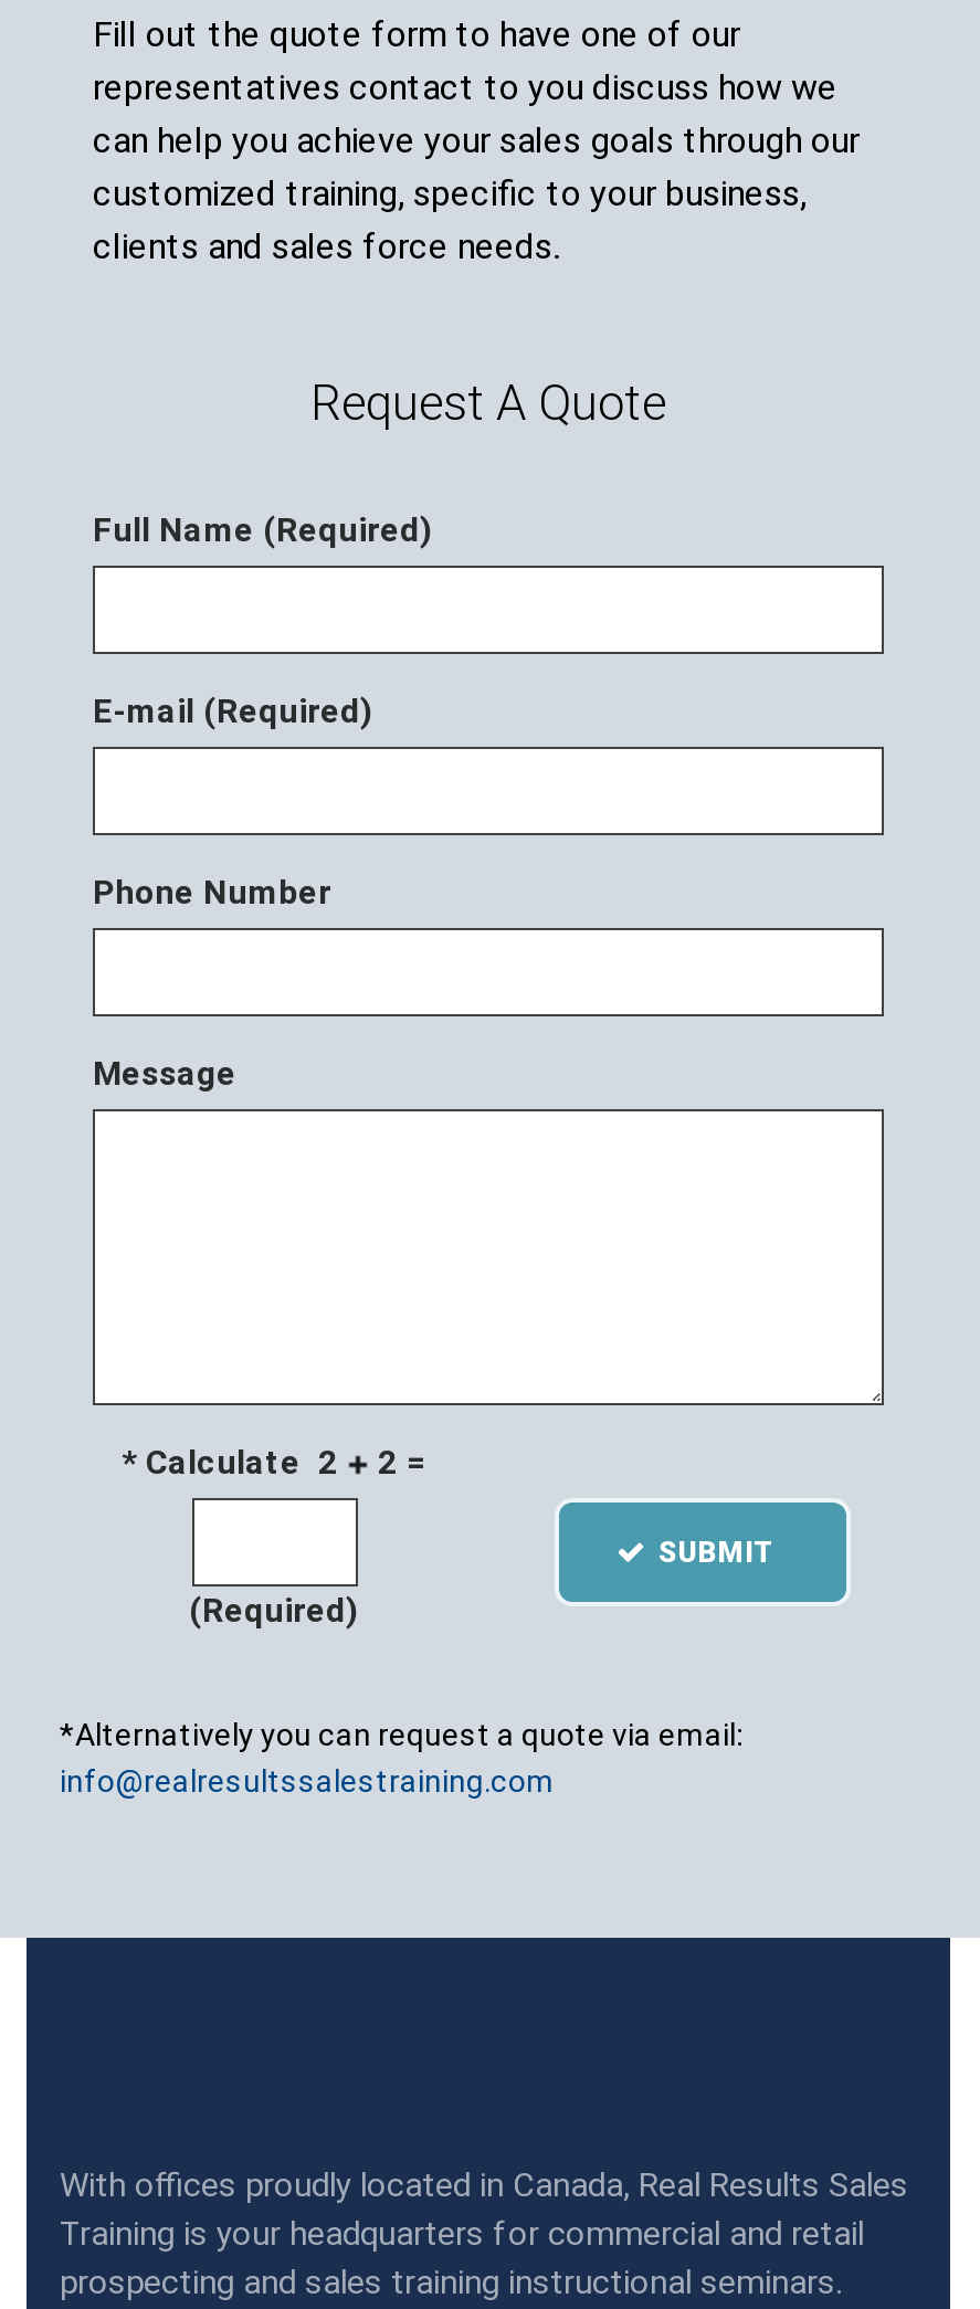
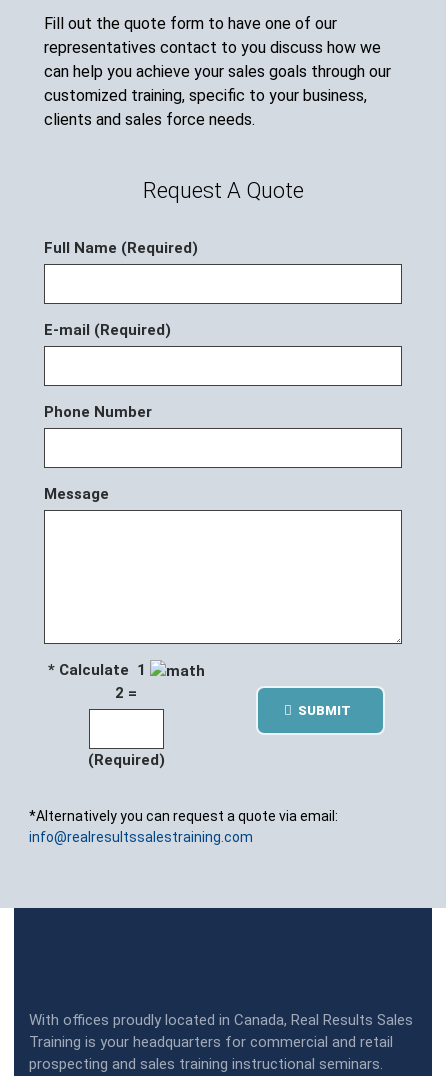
- * Calculate 2 2 =
+ * Calculate 1
+ 2 =
